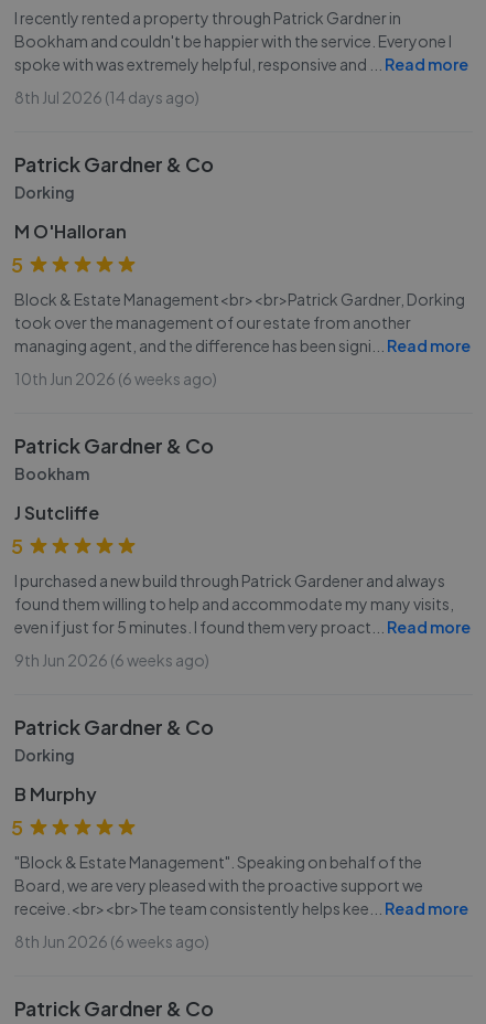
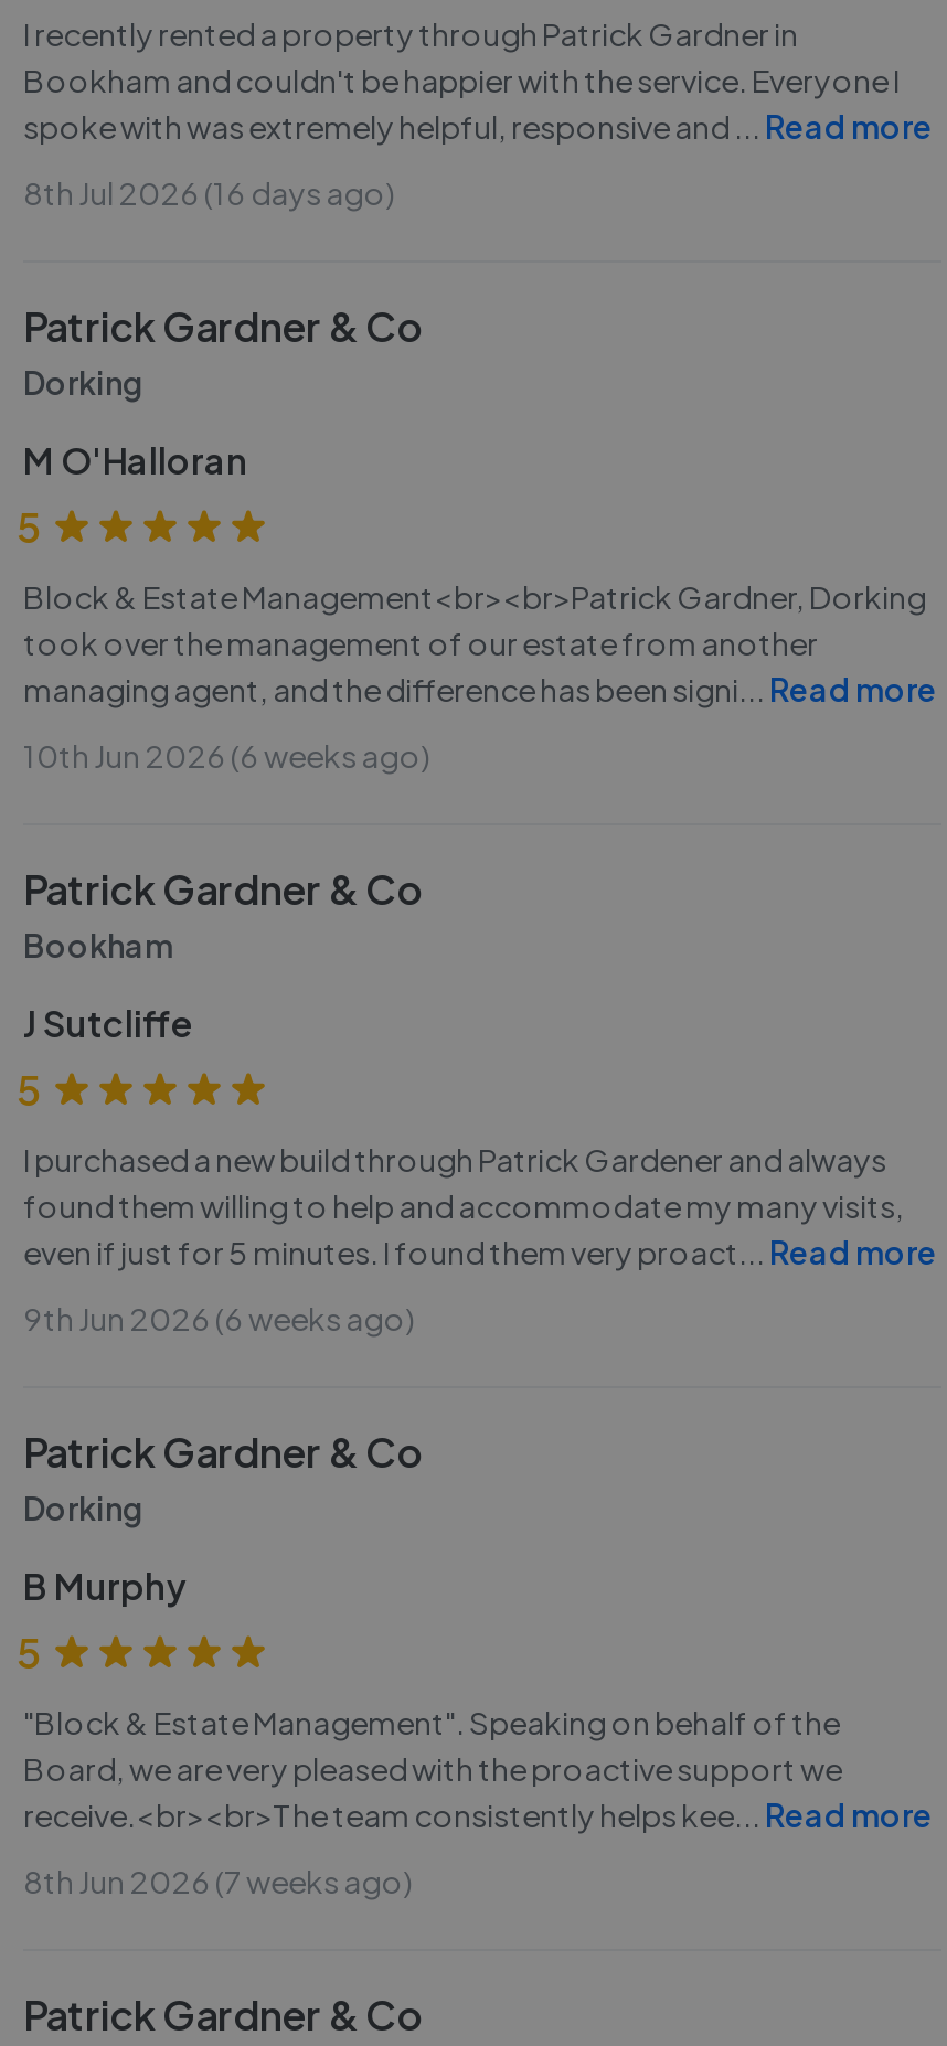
- 8th Jul 2026 (14 days ago)
+ 8th Jul 2026 (16 days ago)

- 8th Jun 2026 (6 weeks ago)
+ 8th Jun 2026 (7 weeks ago)
